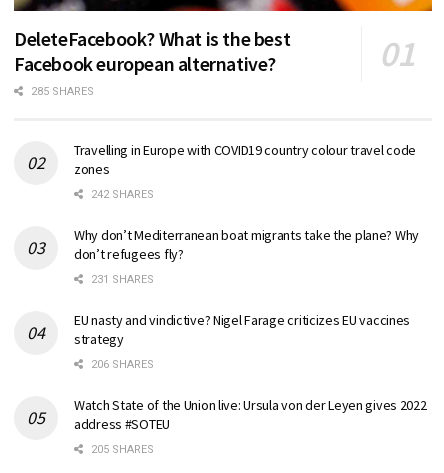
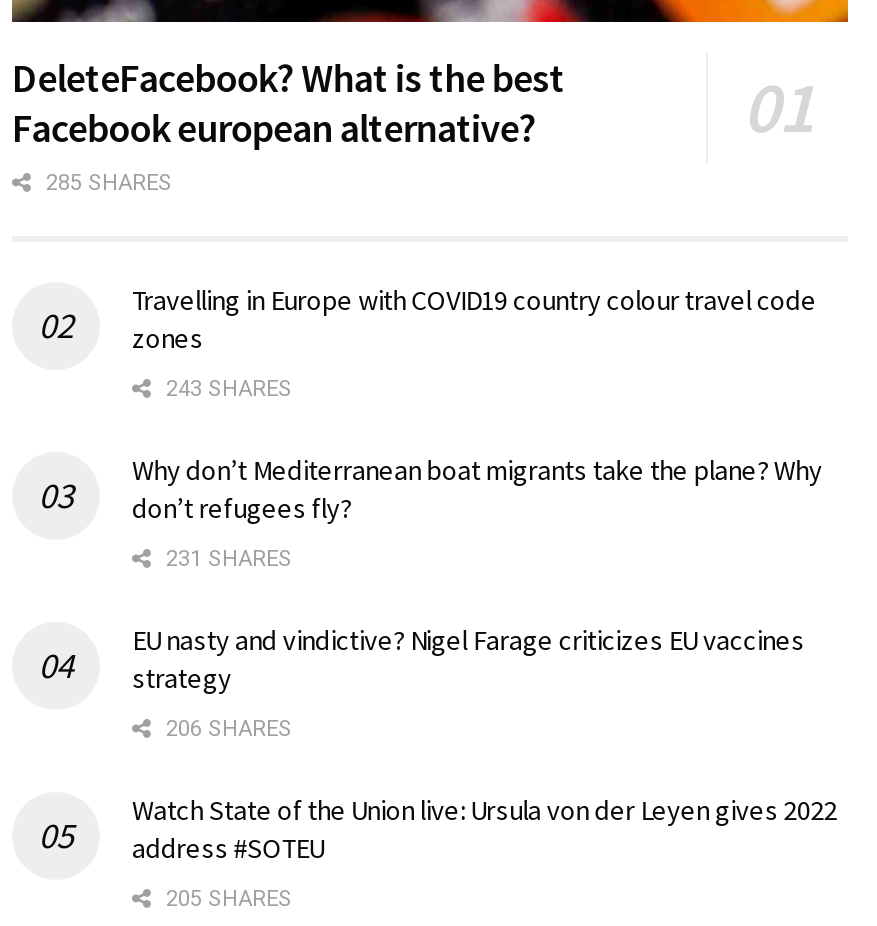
- 242 SHARES
+ 243 SHARES
